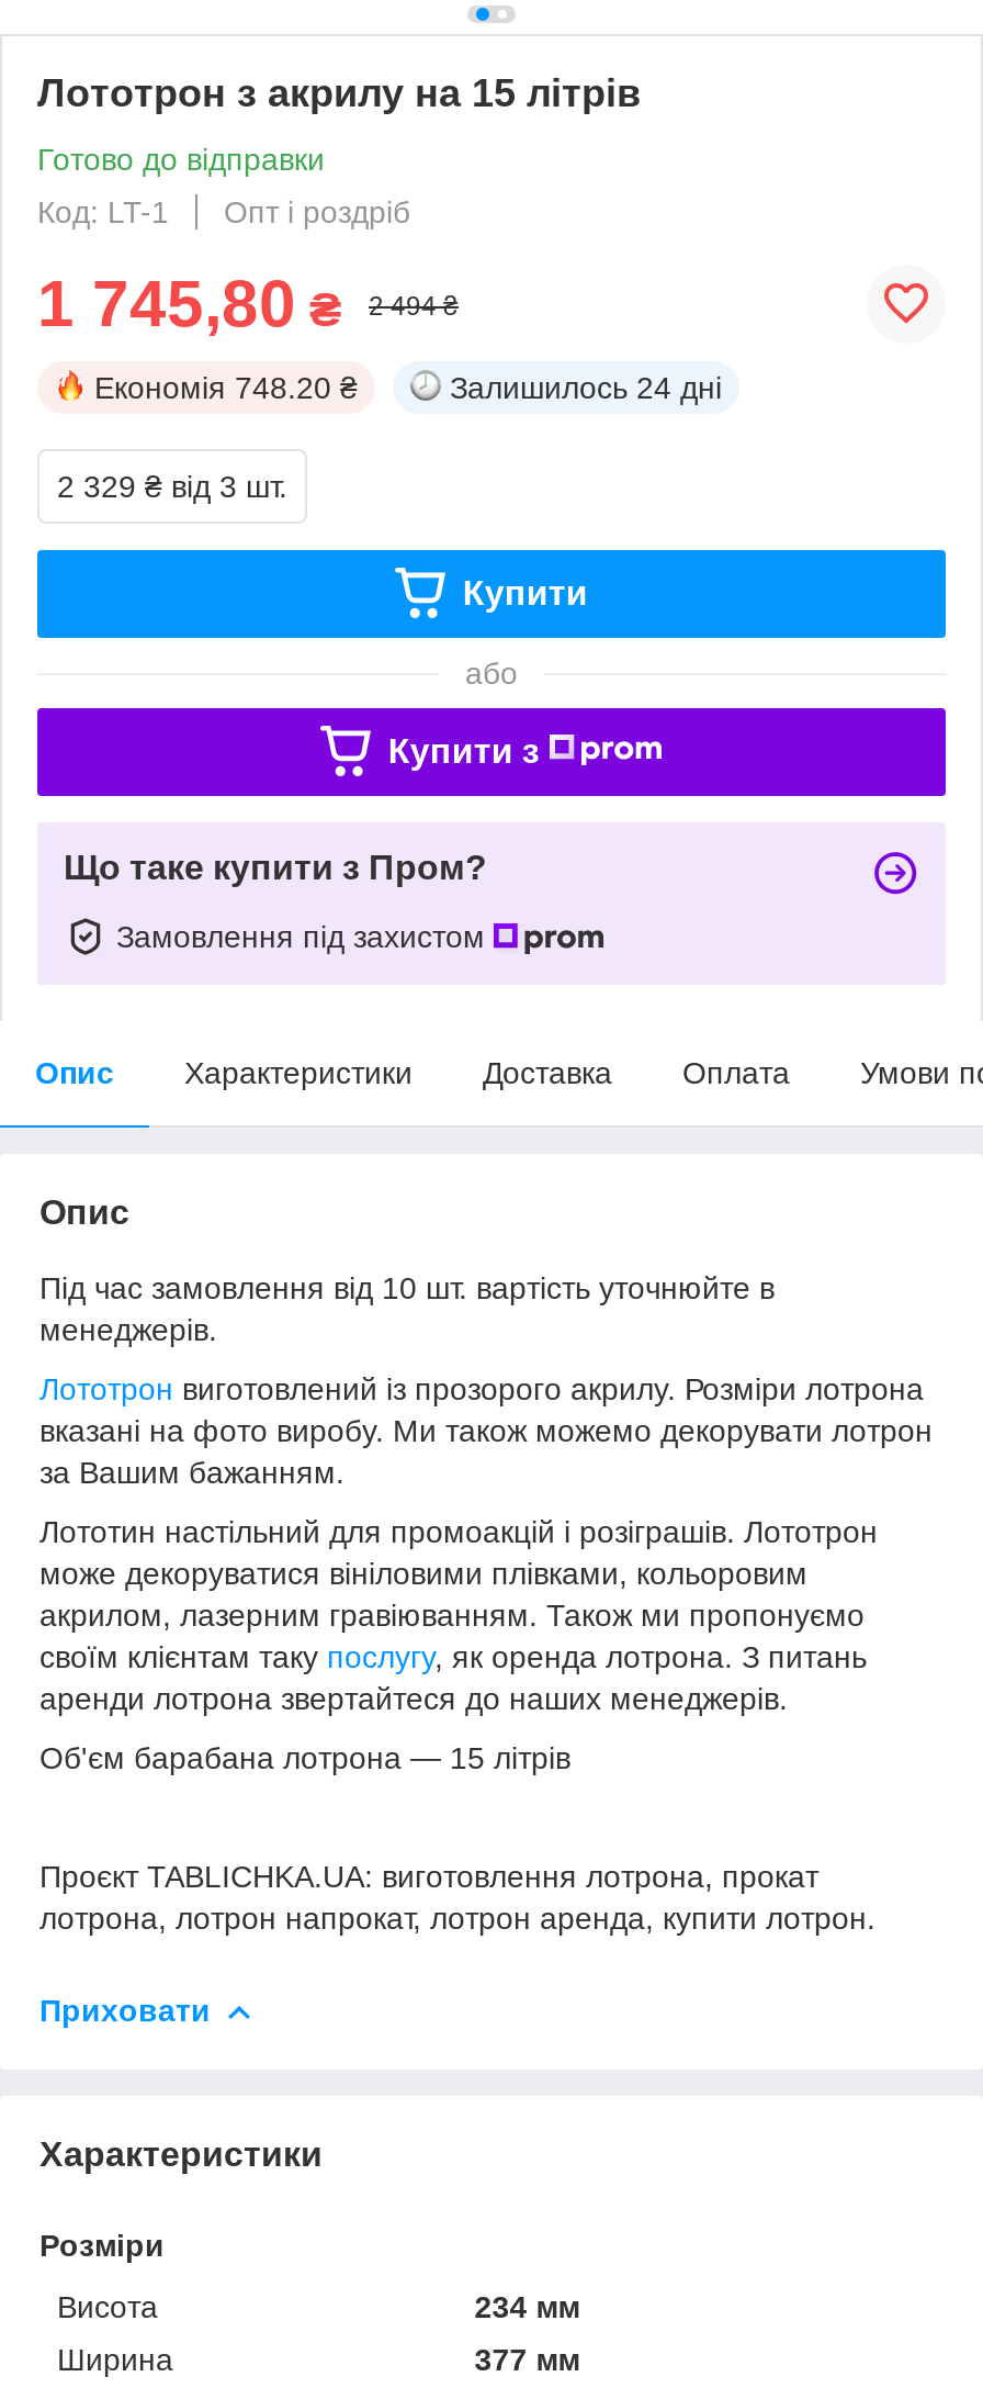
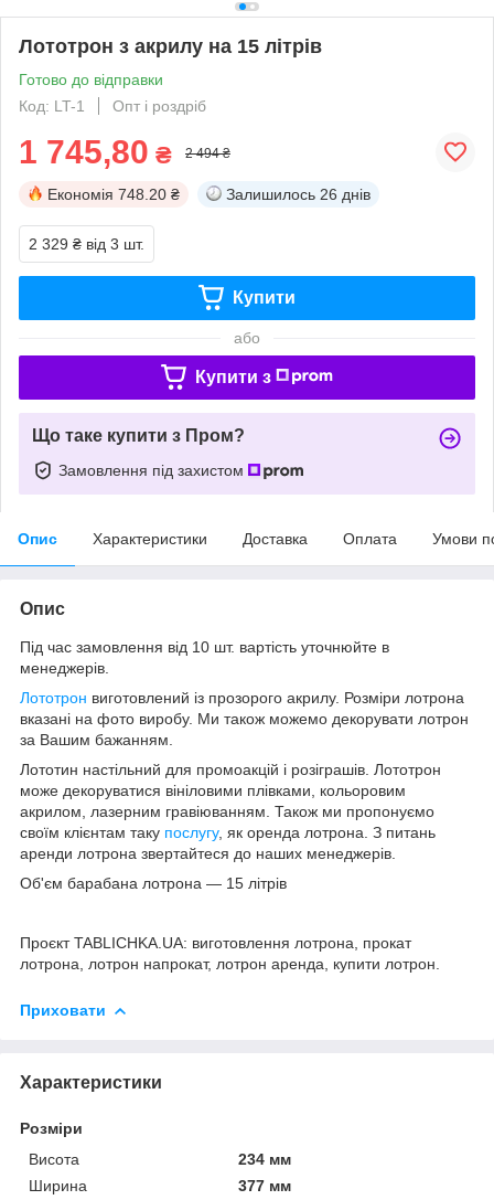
- Залишилось 24 дні
+ Залишилось 26 днів
